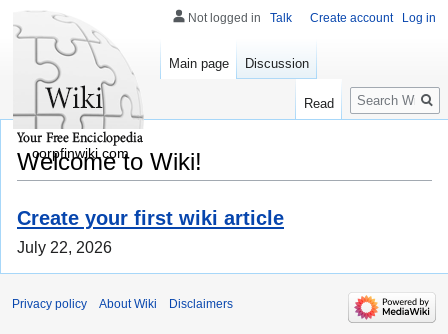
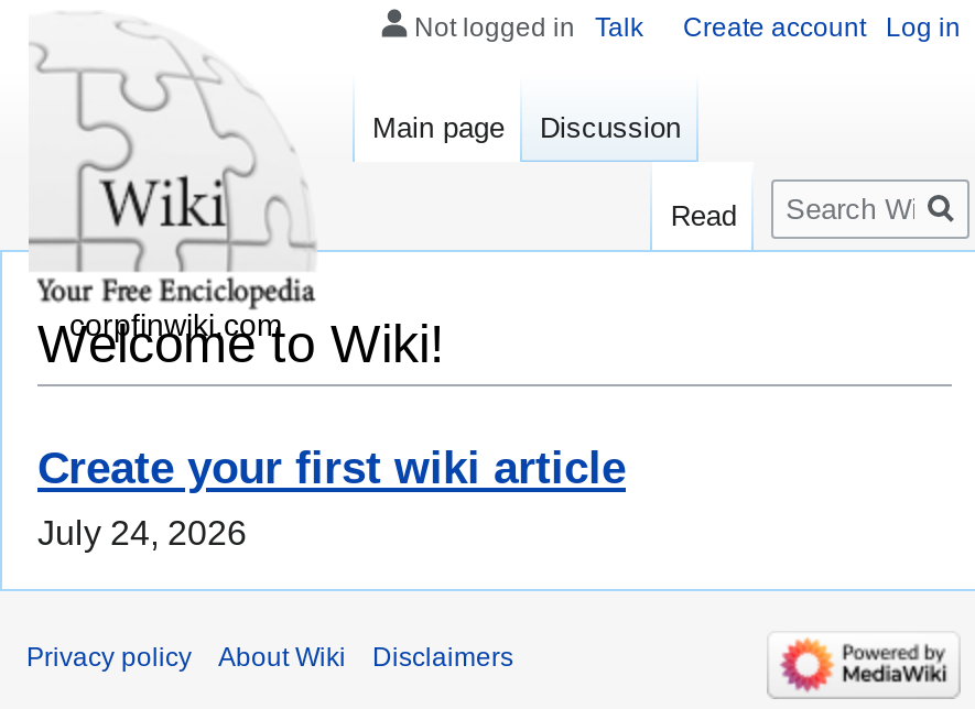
- July 22, 2026
+ July 24, 2026
